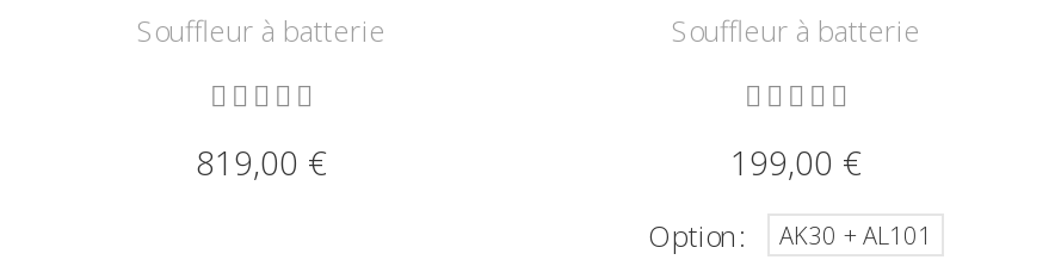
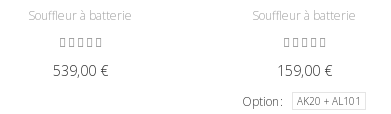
- 819,00 €
+ 539,00 €

- 199,00 €
+ 159,00 €

- Option AK30 + AL101
+ Option AK20 + AL101
